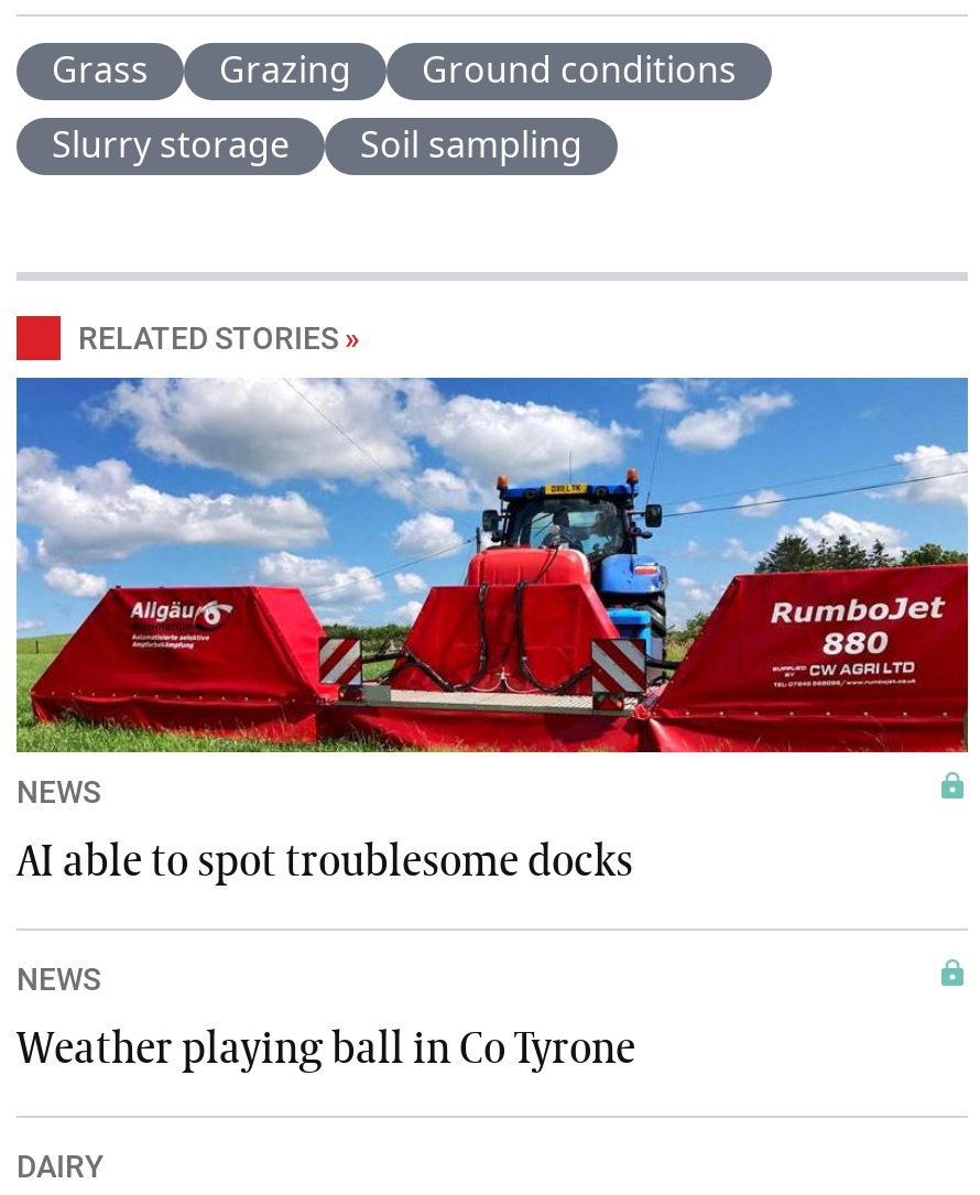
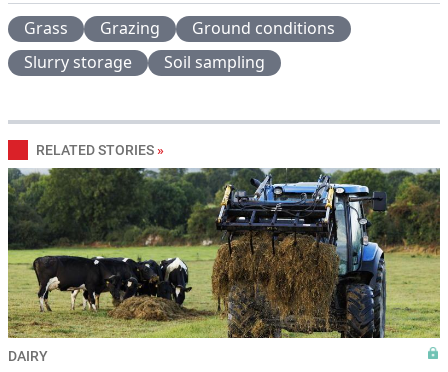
- [image]
+ [image]

- NEWS
- AI able to spot troublesome docks
- NEWS
- Weather playing ball in Co Tyrone
